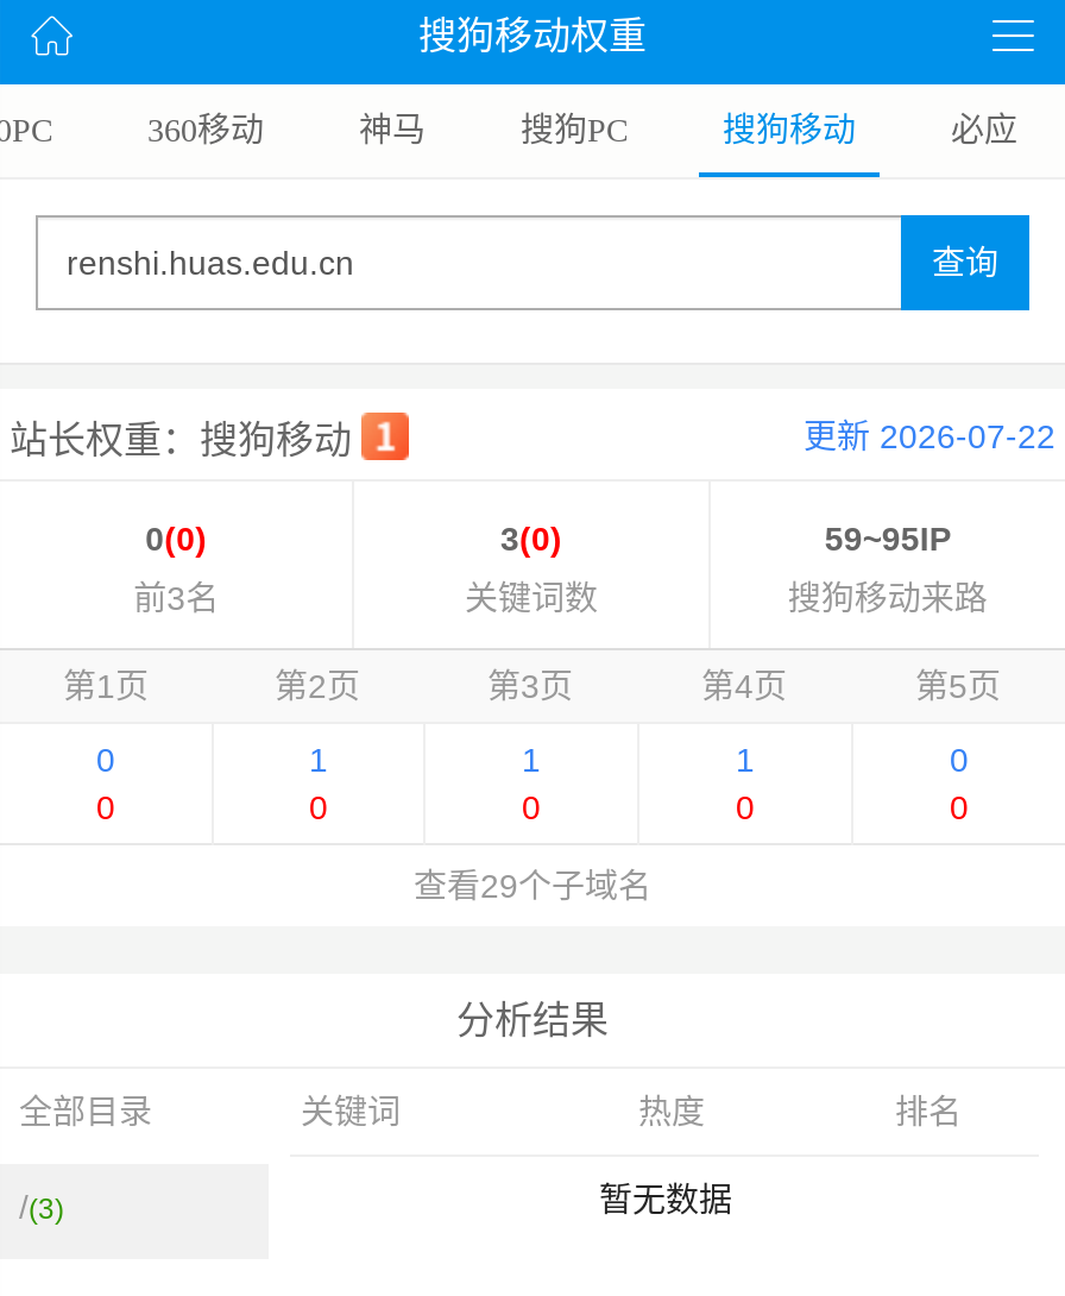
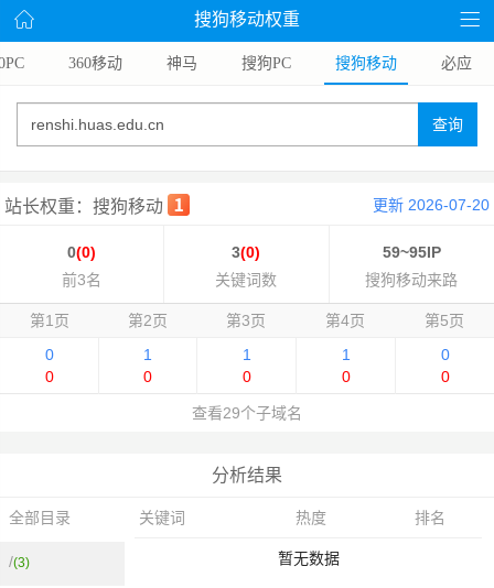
- 更新 2026-07-22
+ 更新 2026-07-20
